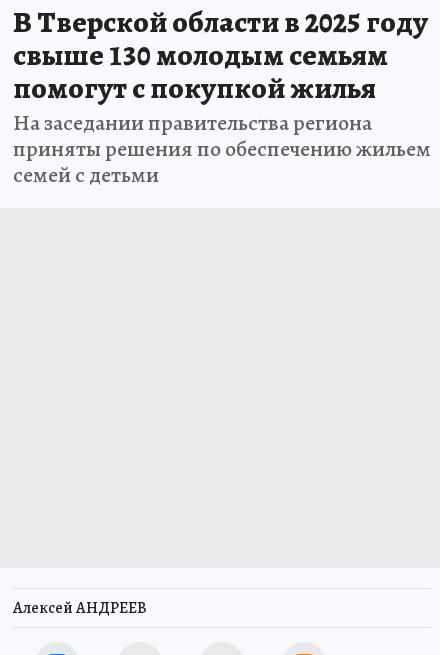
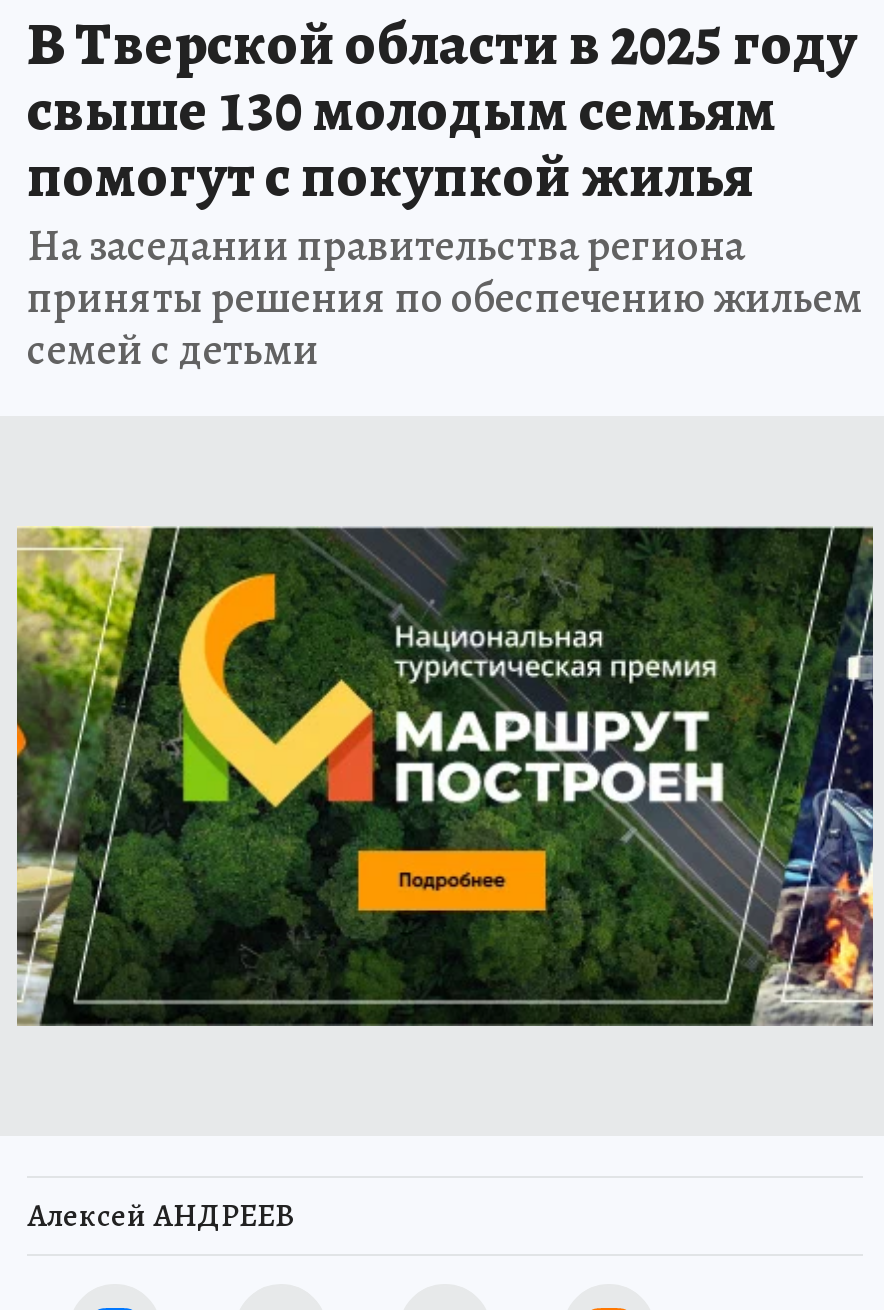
+ [image]
